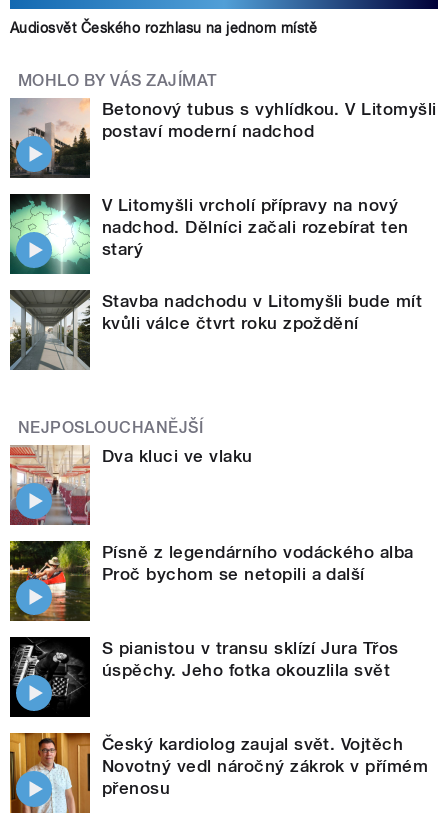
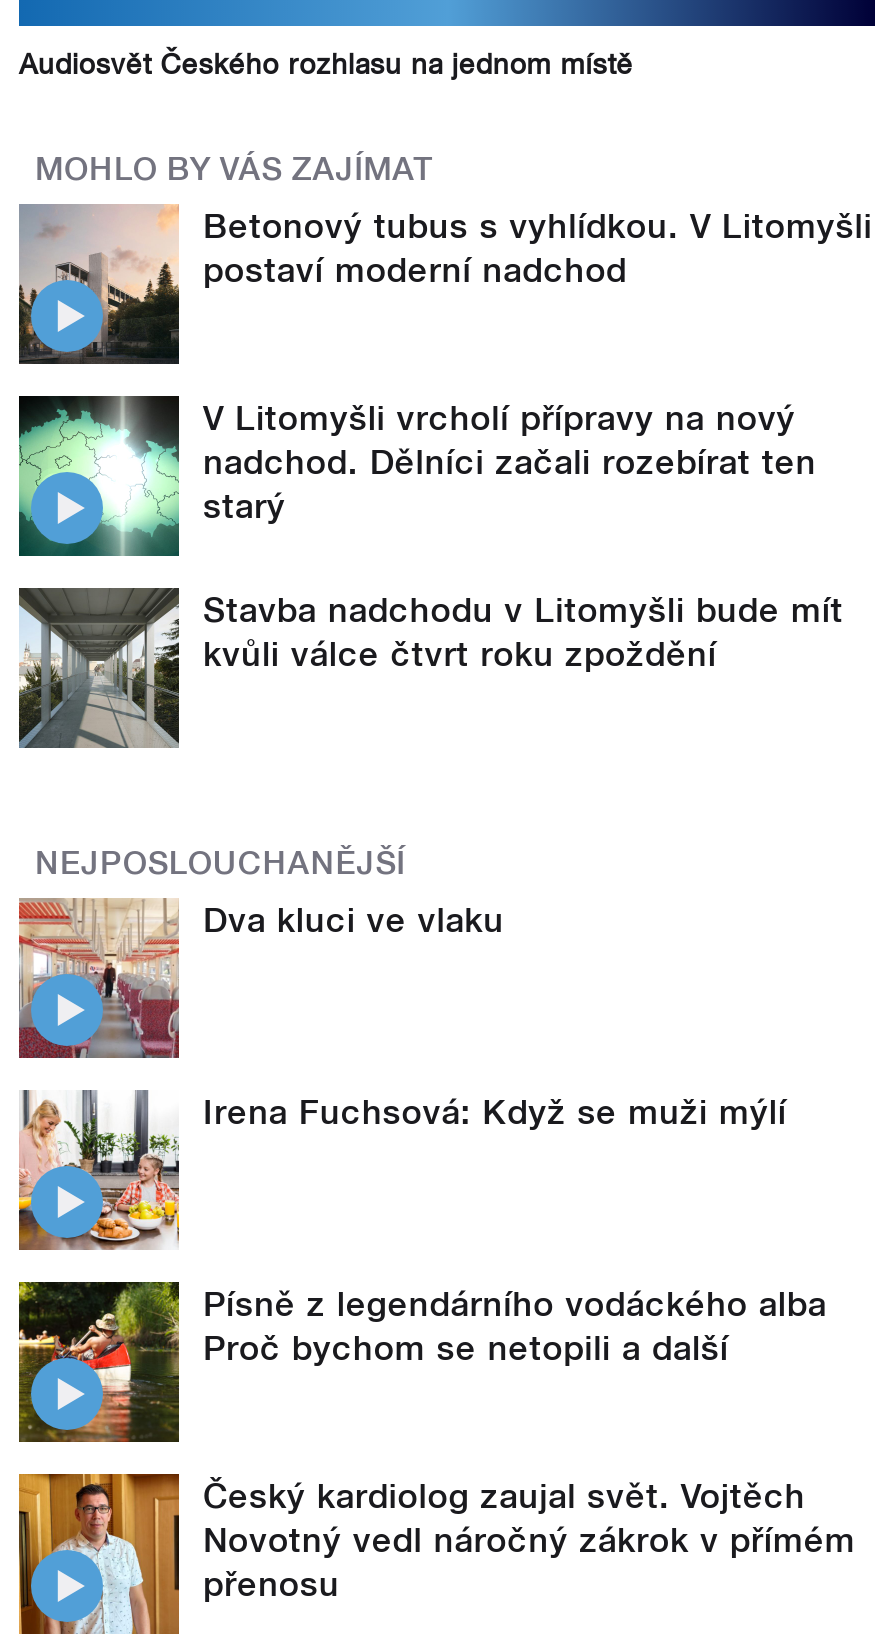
+ [image]
+ Irena Fuchsová: Když se muži mýlí

moved down: [image] | Písně z legendárního vodáckého alba | Proč bychom se netopili a další

- [image]
- S pianistou v transu sklízí Jura Třos
- úspěchy. Jeho fotka okouzlila svět
